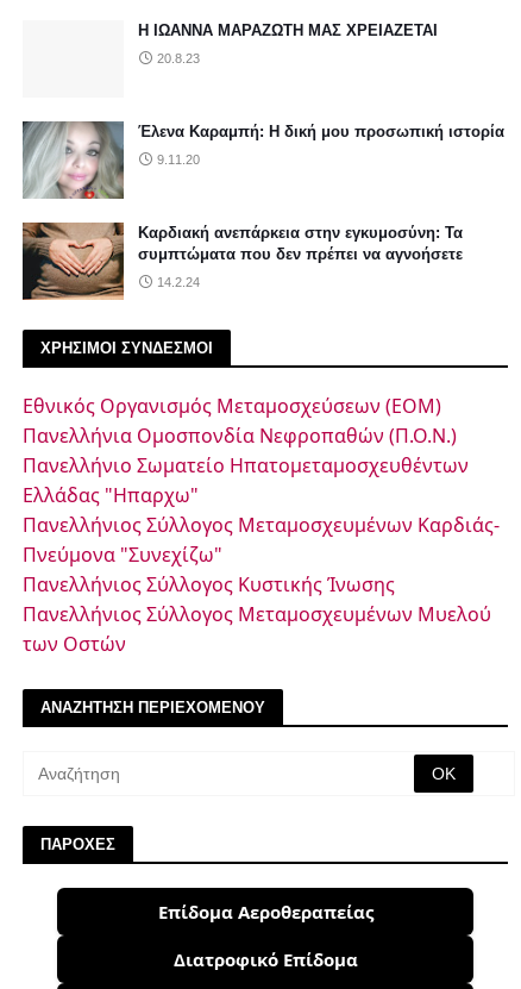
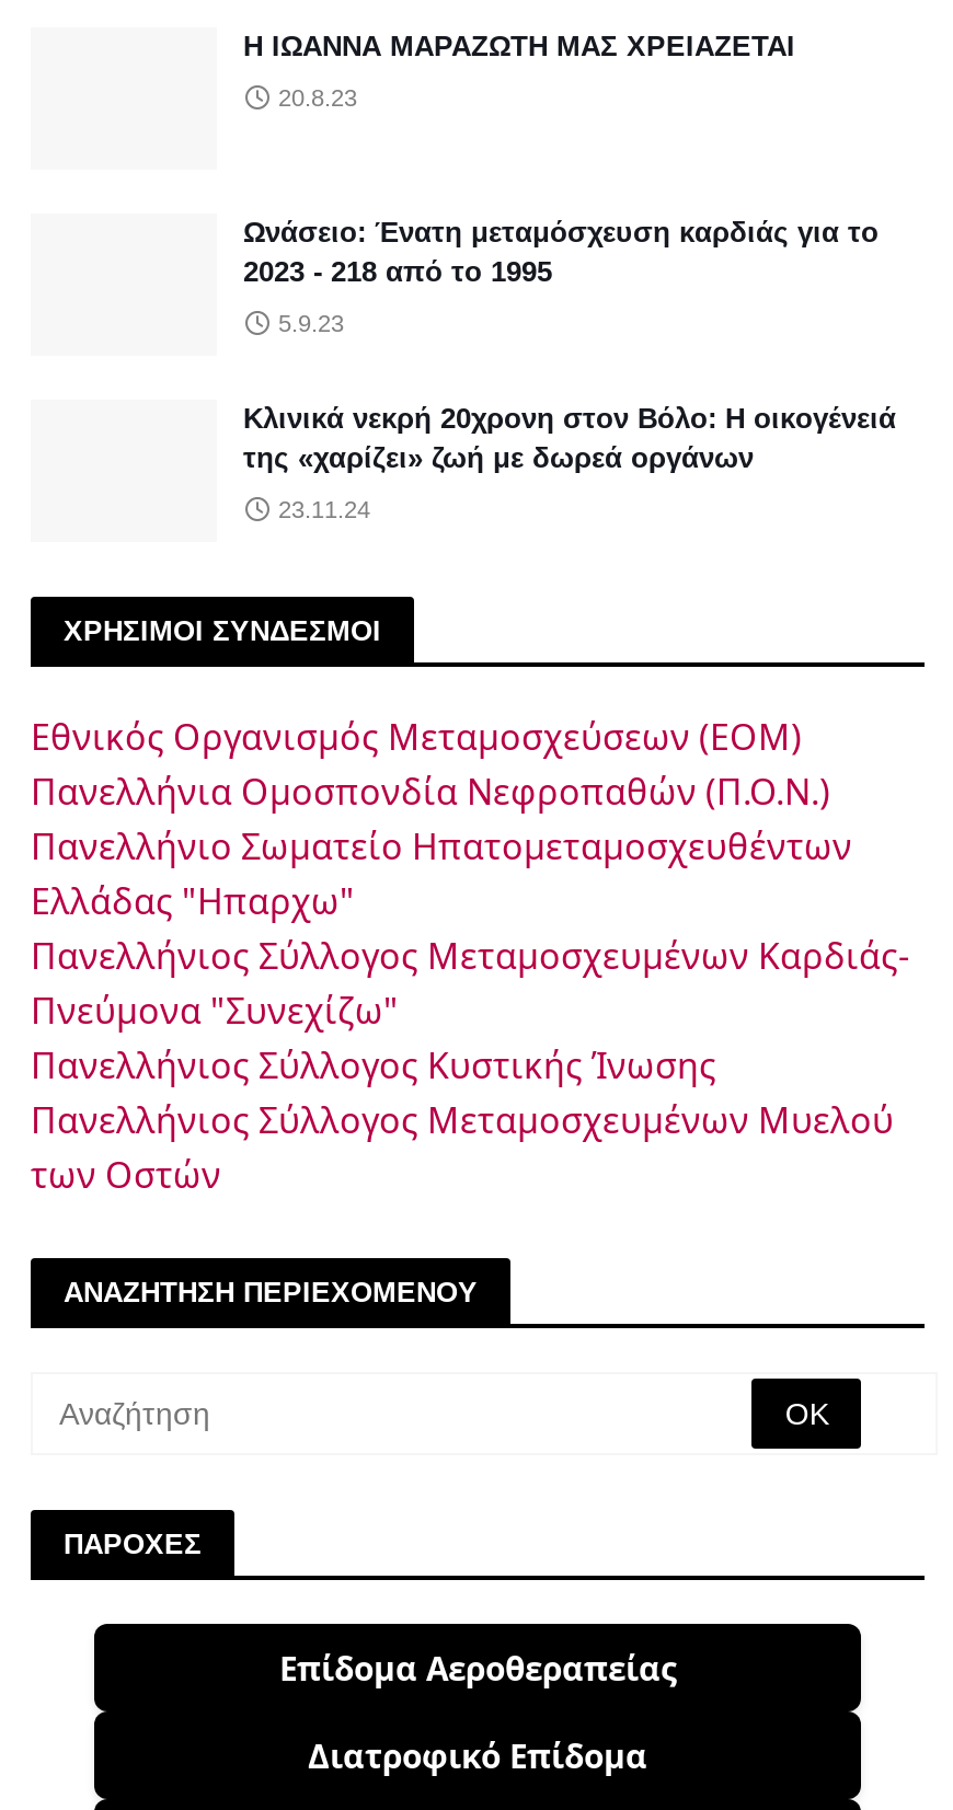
- [image]

- Έλενα Καραμπή: Η δική μου προσωπική ιστορία
+ Ωνάσειο: Ένατη μεταμόσχευση καρδιάς για το
+ 2023 - 218 από το 1995

- 9.11.20
+ 5.9.23

- [image]

- Καρδιακή ανεπάρκεια στην εγκυμοσύνη: Τα
- συμπτώματα που δεν πρέπει να αγνοήσετε
+ Κλινικά νεκρή 20χρονη στον Βόλο: Η οικογένειά
+ της «χαρίζει» ζωή με δωρεά οργάνων

- 14.2.24
+ 23.11.24
